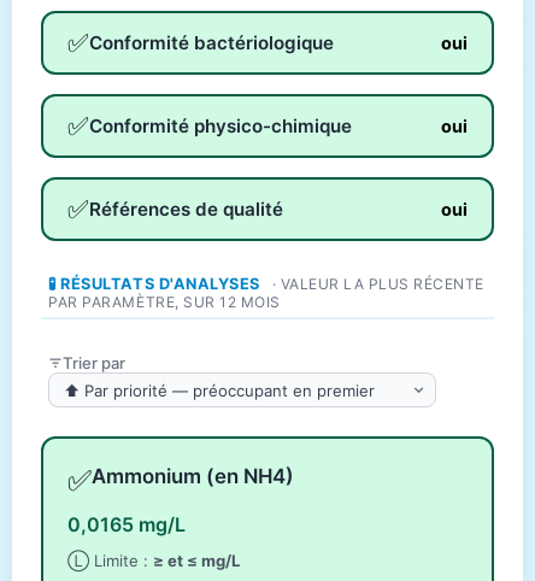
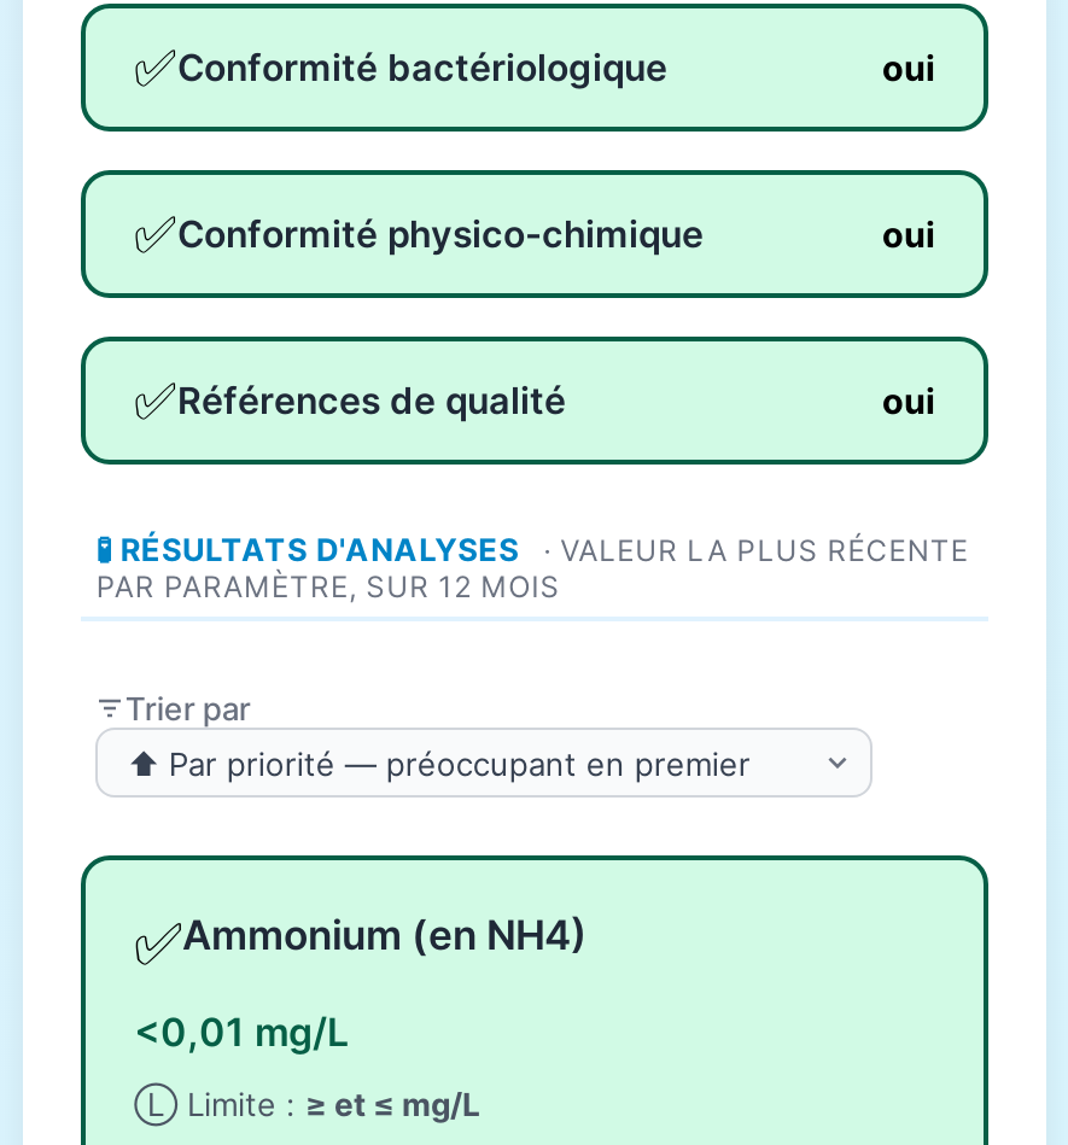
- 0,0165 mg/L
+ <0,01 mg/L
